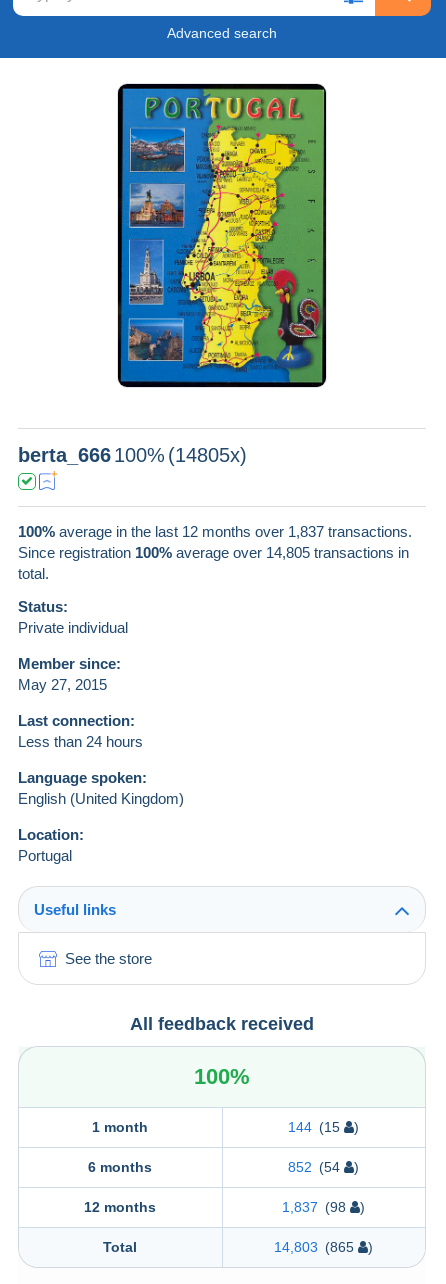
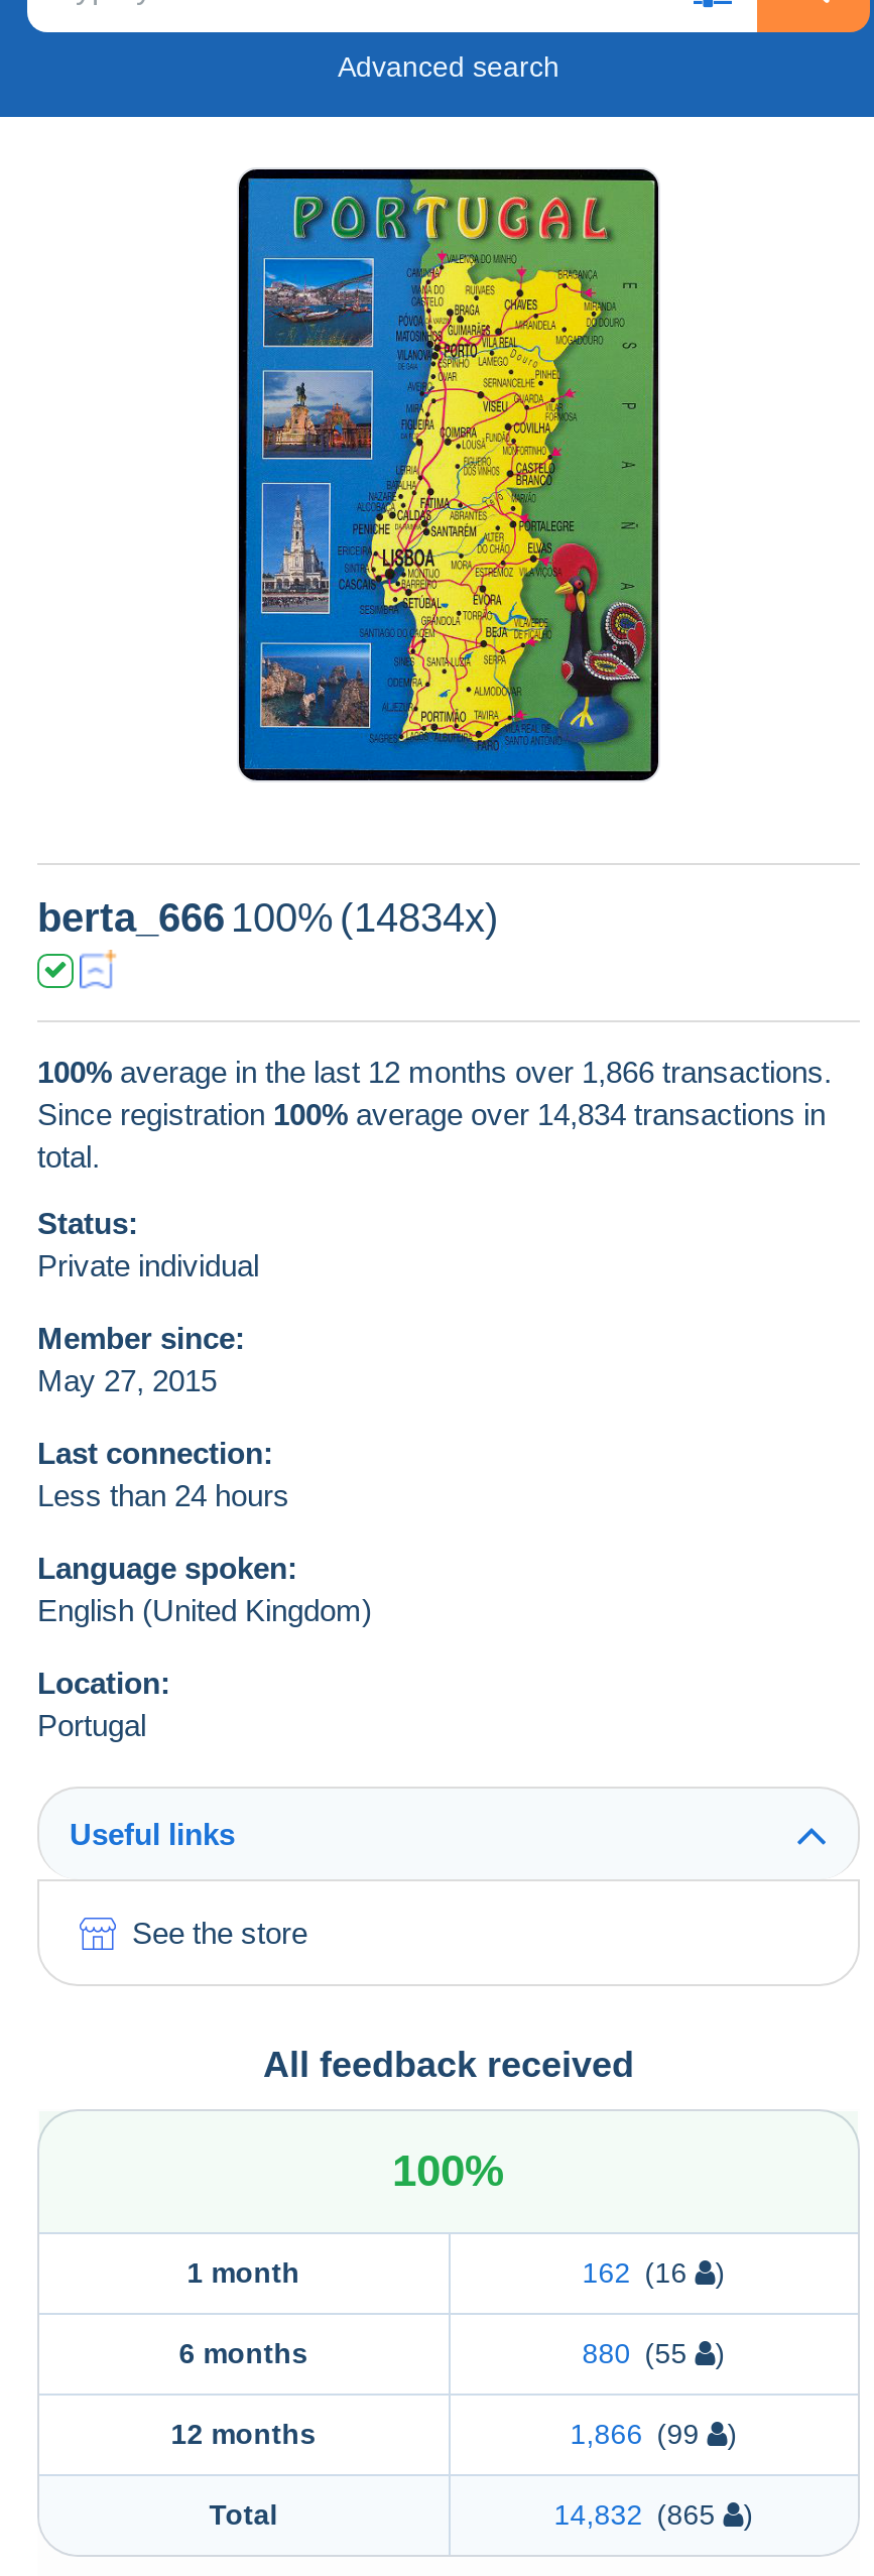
- berta_666 100% (14805x)
+ berta_666 100% (14834x)

- 100% average in the last 12 months over 1,837 transactions.
+ 100% average in the last 12 months over 1,866 transactions.

- Since registration 100% average over 14,805 transactions in
+ Since registration 100% average over 14,834 transactions in

- 144 (15
+ 162 (16

- 852 (54
+ 880 (55

- 1,837 (98
+ 1,866 (99

- 14,803 (865
+ 14,832 (865
